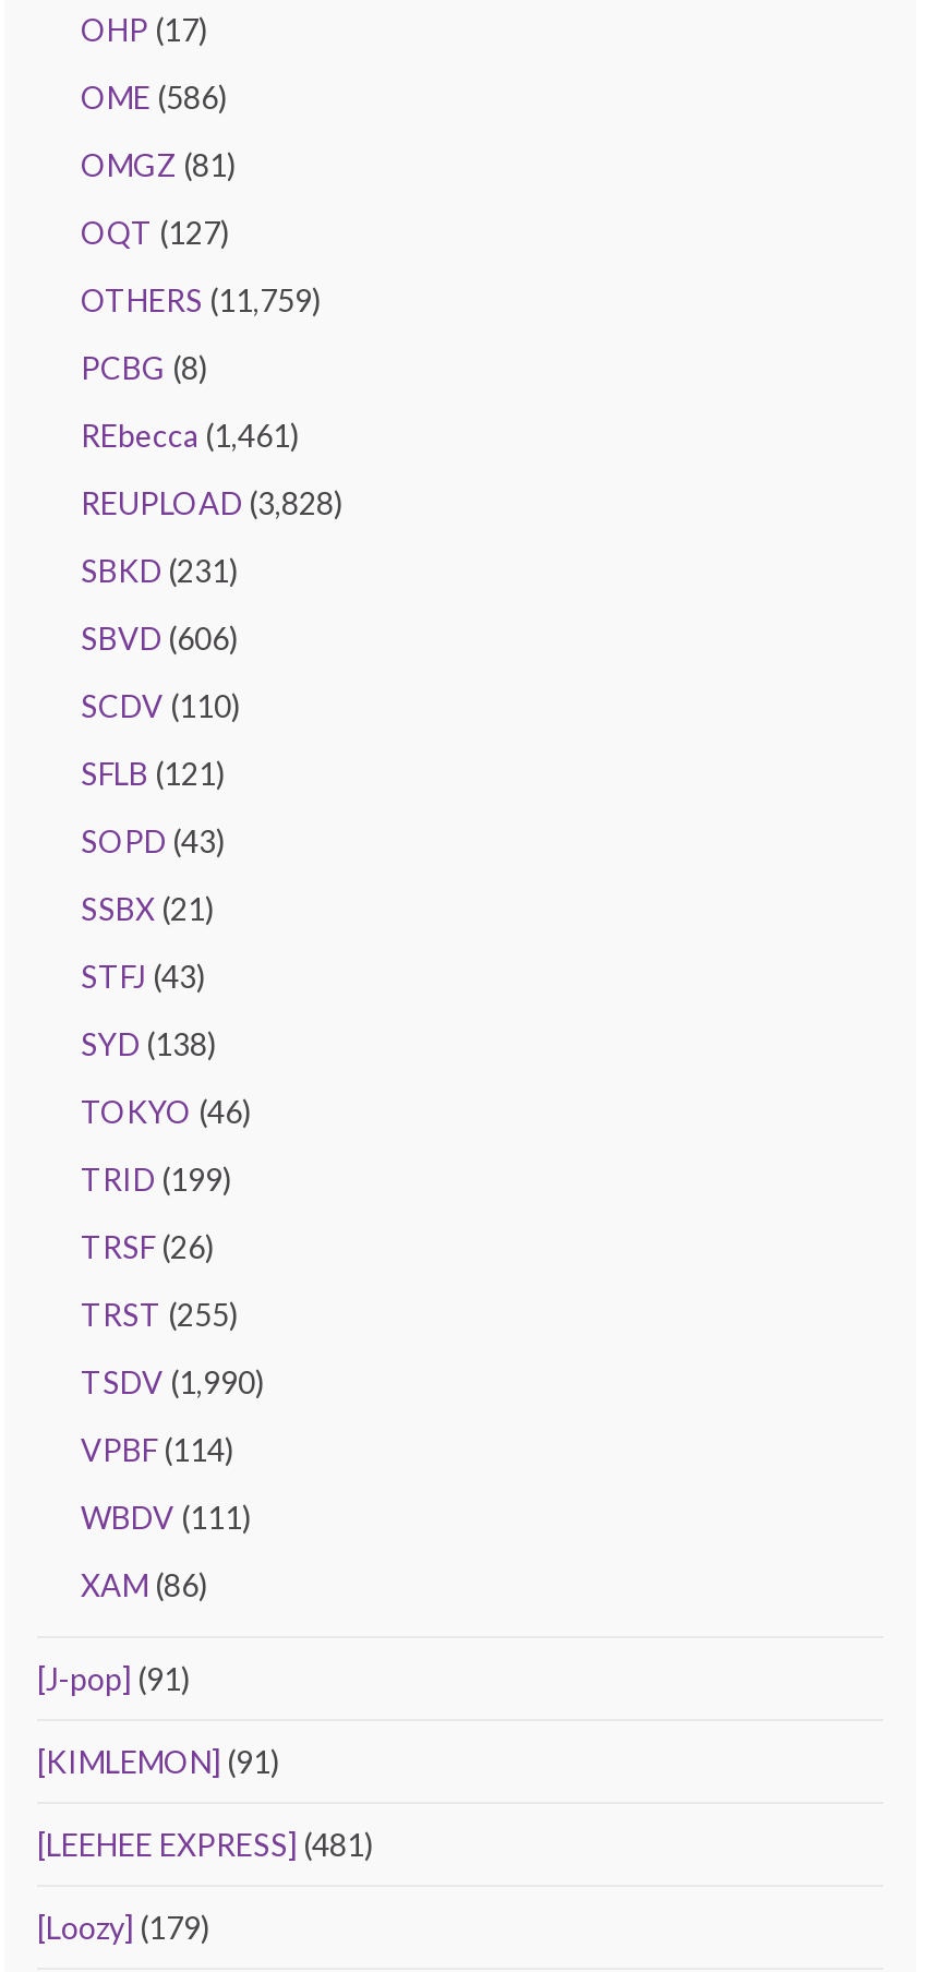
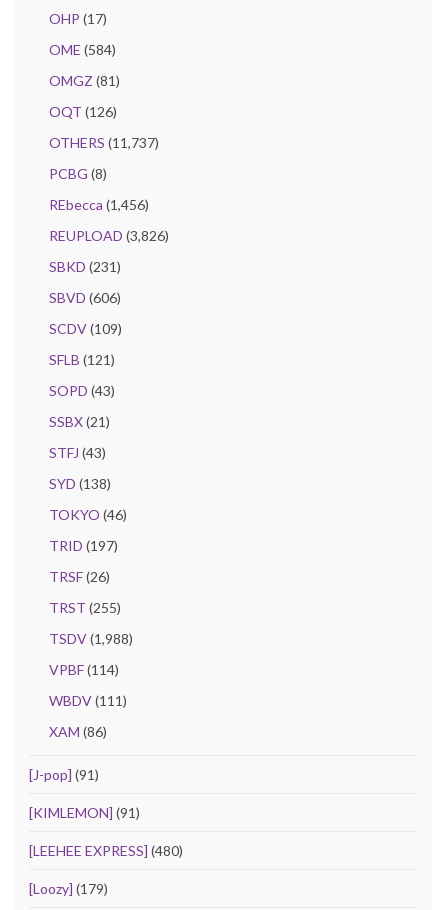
- OME (586)
+ OME (584)

- OQT (127)
+ OQT (126)

- OTHERS (11,759)
+ OTHERS (11,737)

- REbecca (1,461)
+ REbecca (1,456)

- REUPLOAD (3,828)
+ REUPLOAD (3,826)

- SCDV (110)
+ SCDV (109)

- TRID (199)
+ TRID (197)

- TSDV (1,990)
+ TSDV (1,988)

- [LEEHEE EXPRESS] (481)
+ [LEEHEE EXPRESS] (480)
